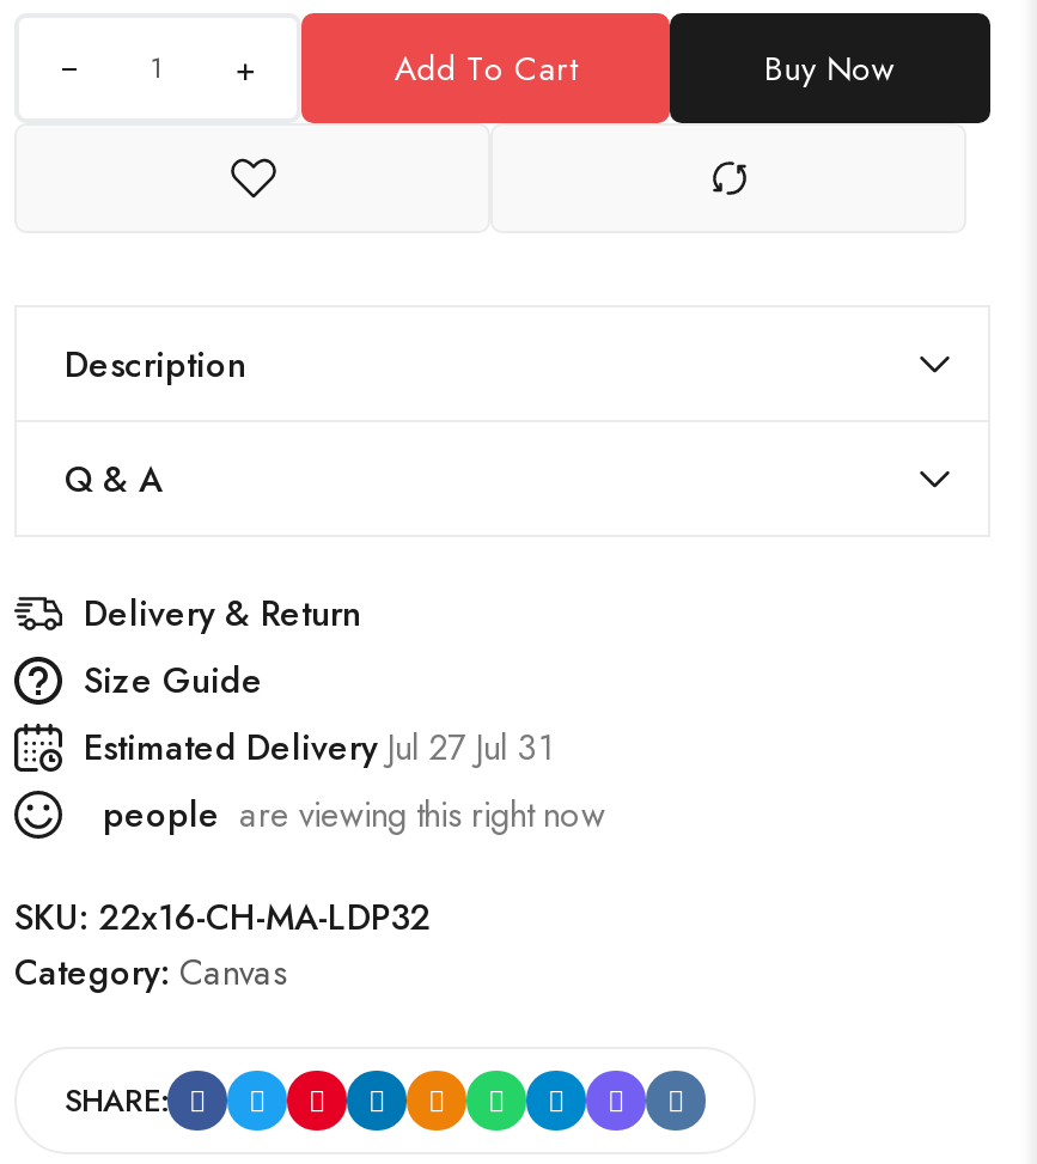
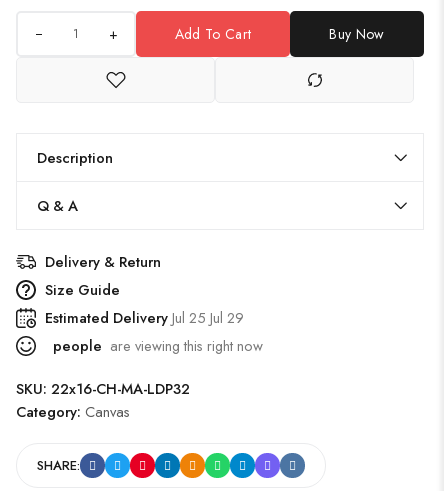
- Estimated Delivery Jul 27 Jul 31
+ Estimated Delivery Jul 25 Jul 29
